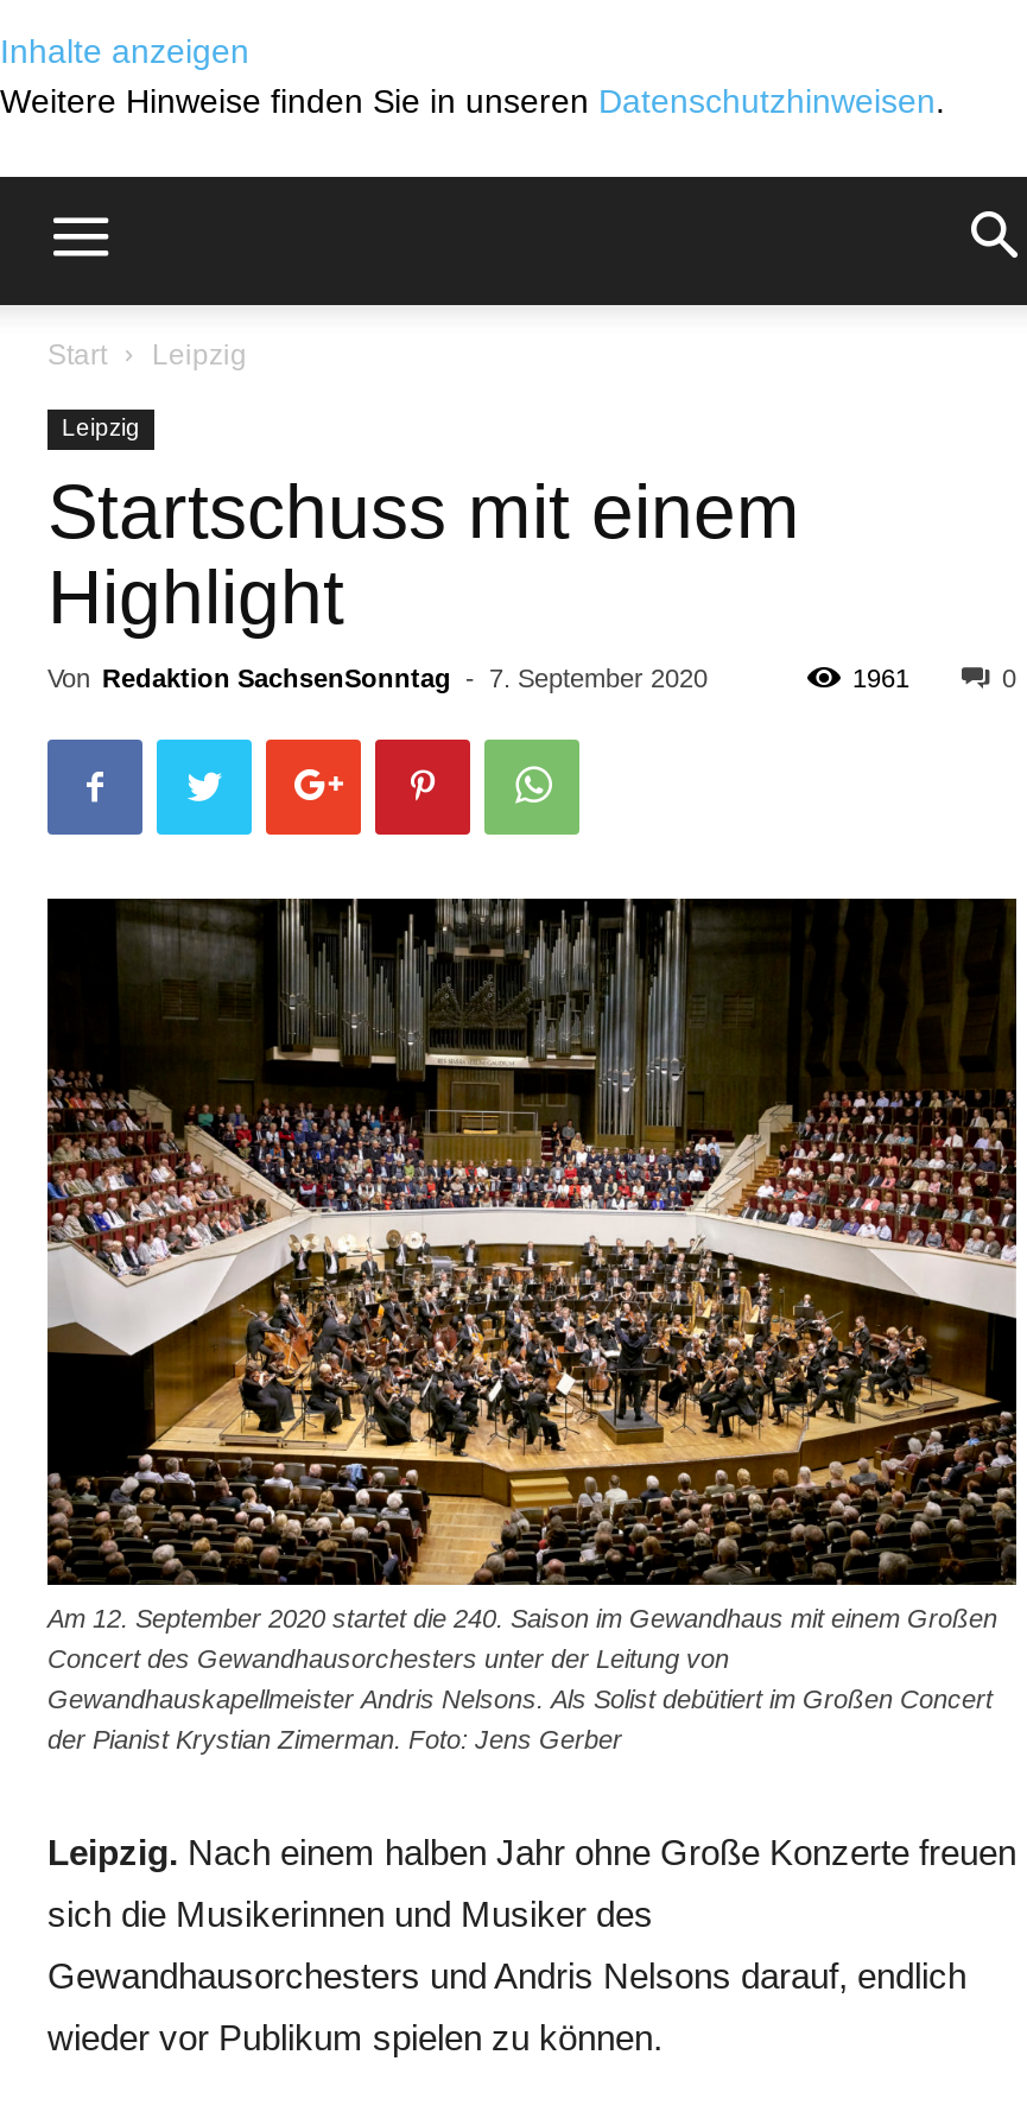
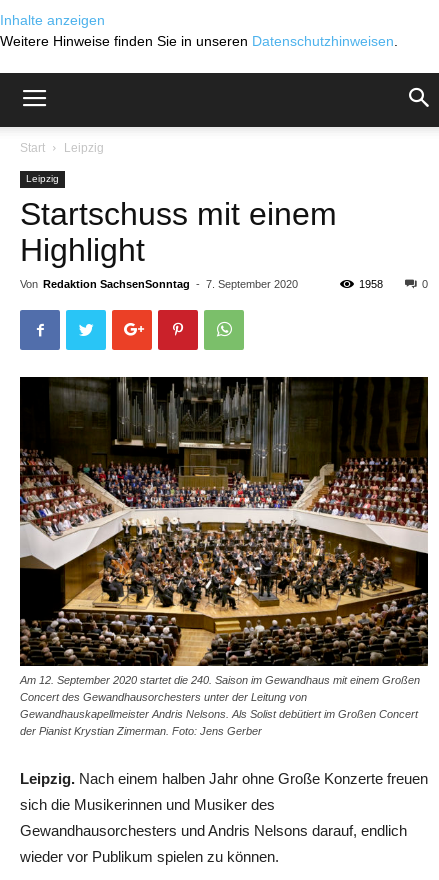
- 1961
+ 1958
